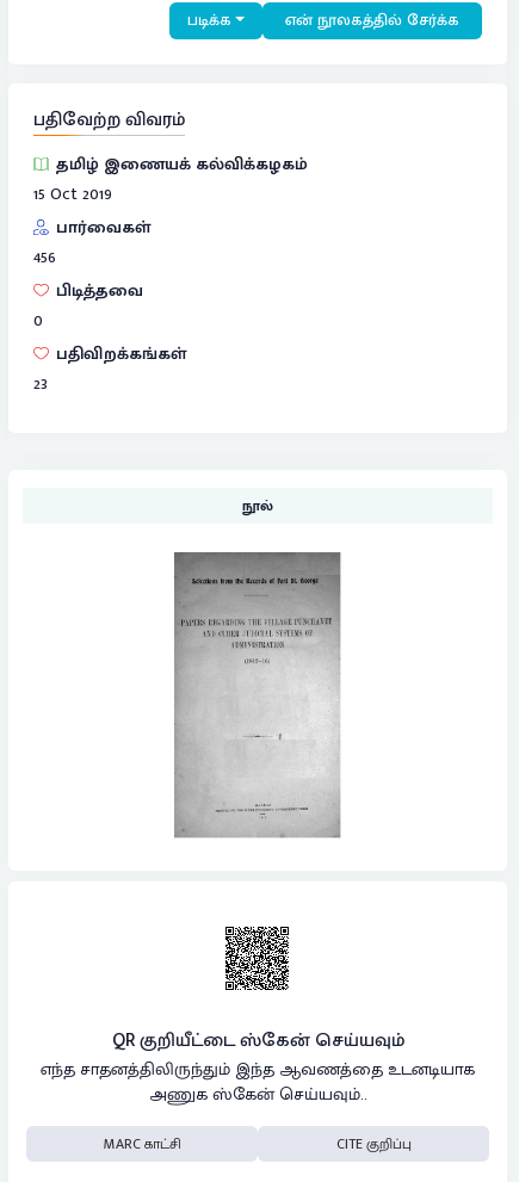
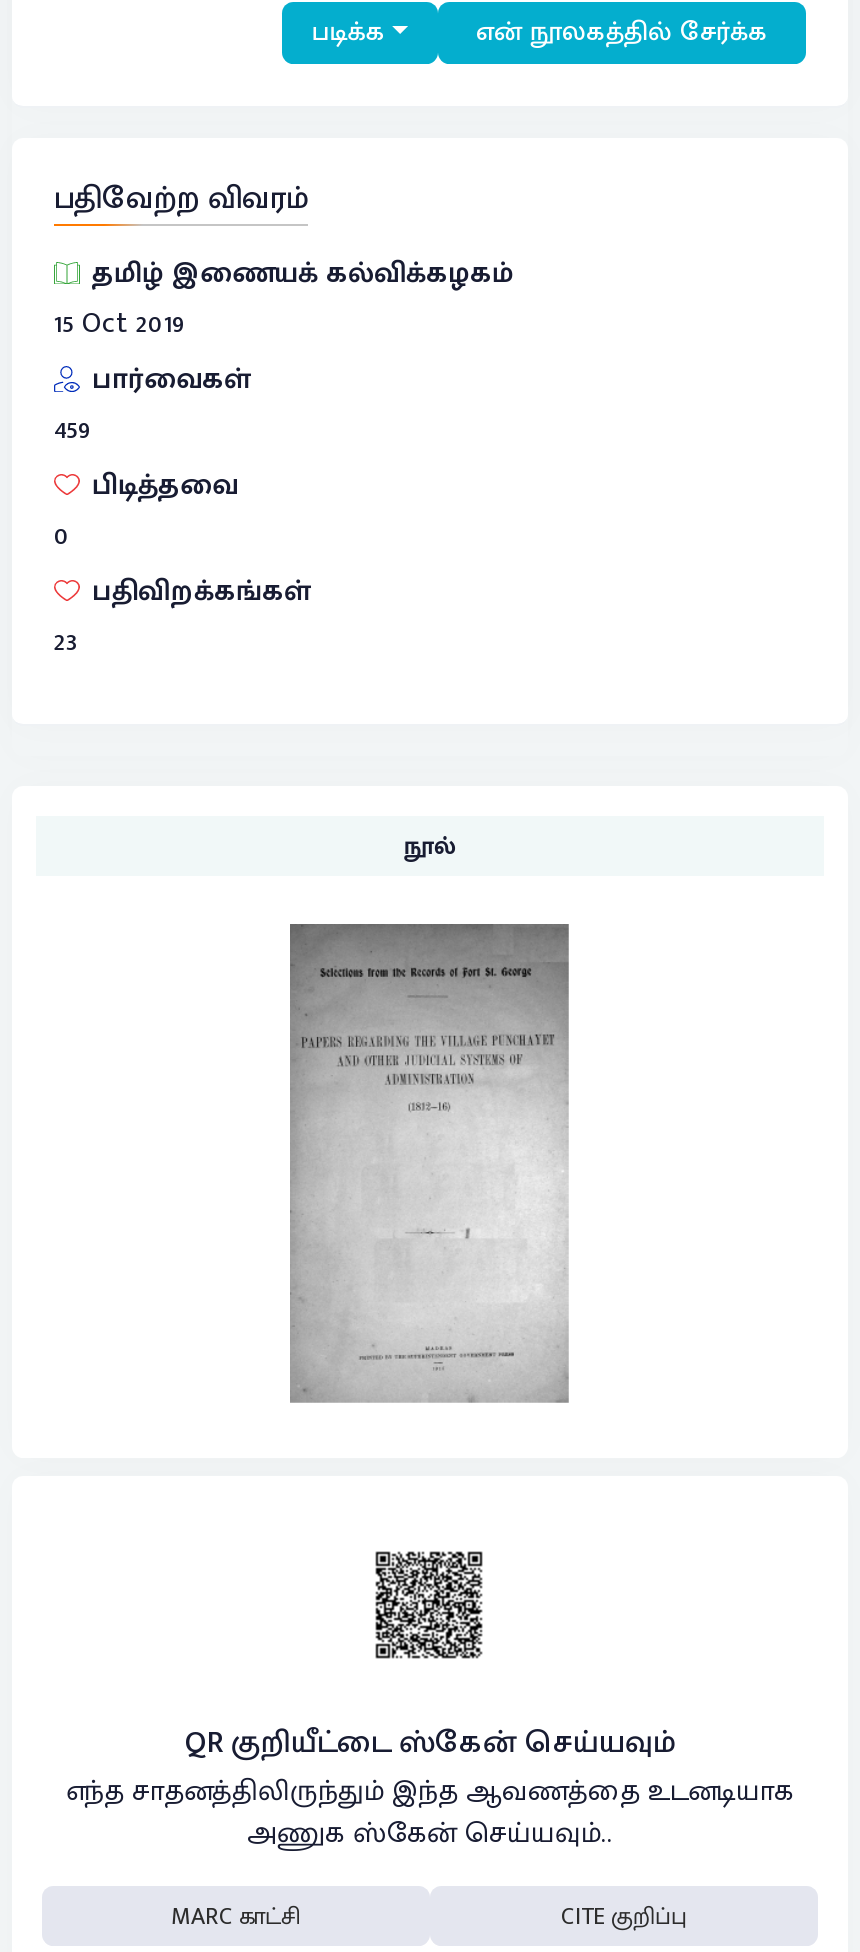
- 456
+ 459
